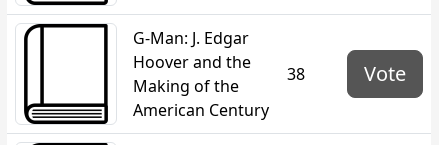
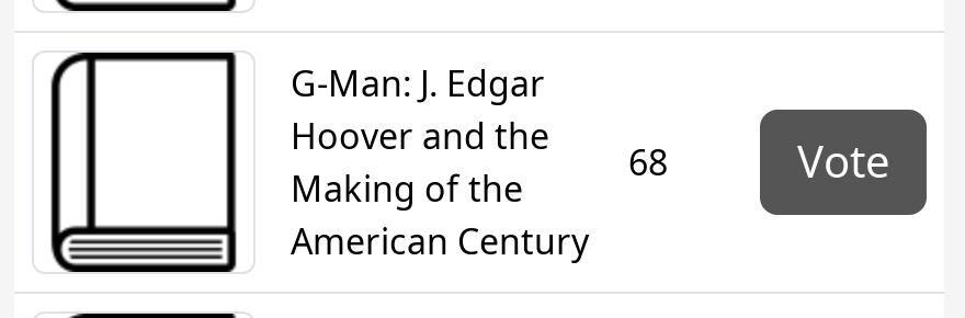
- 38
+ 68
